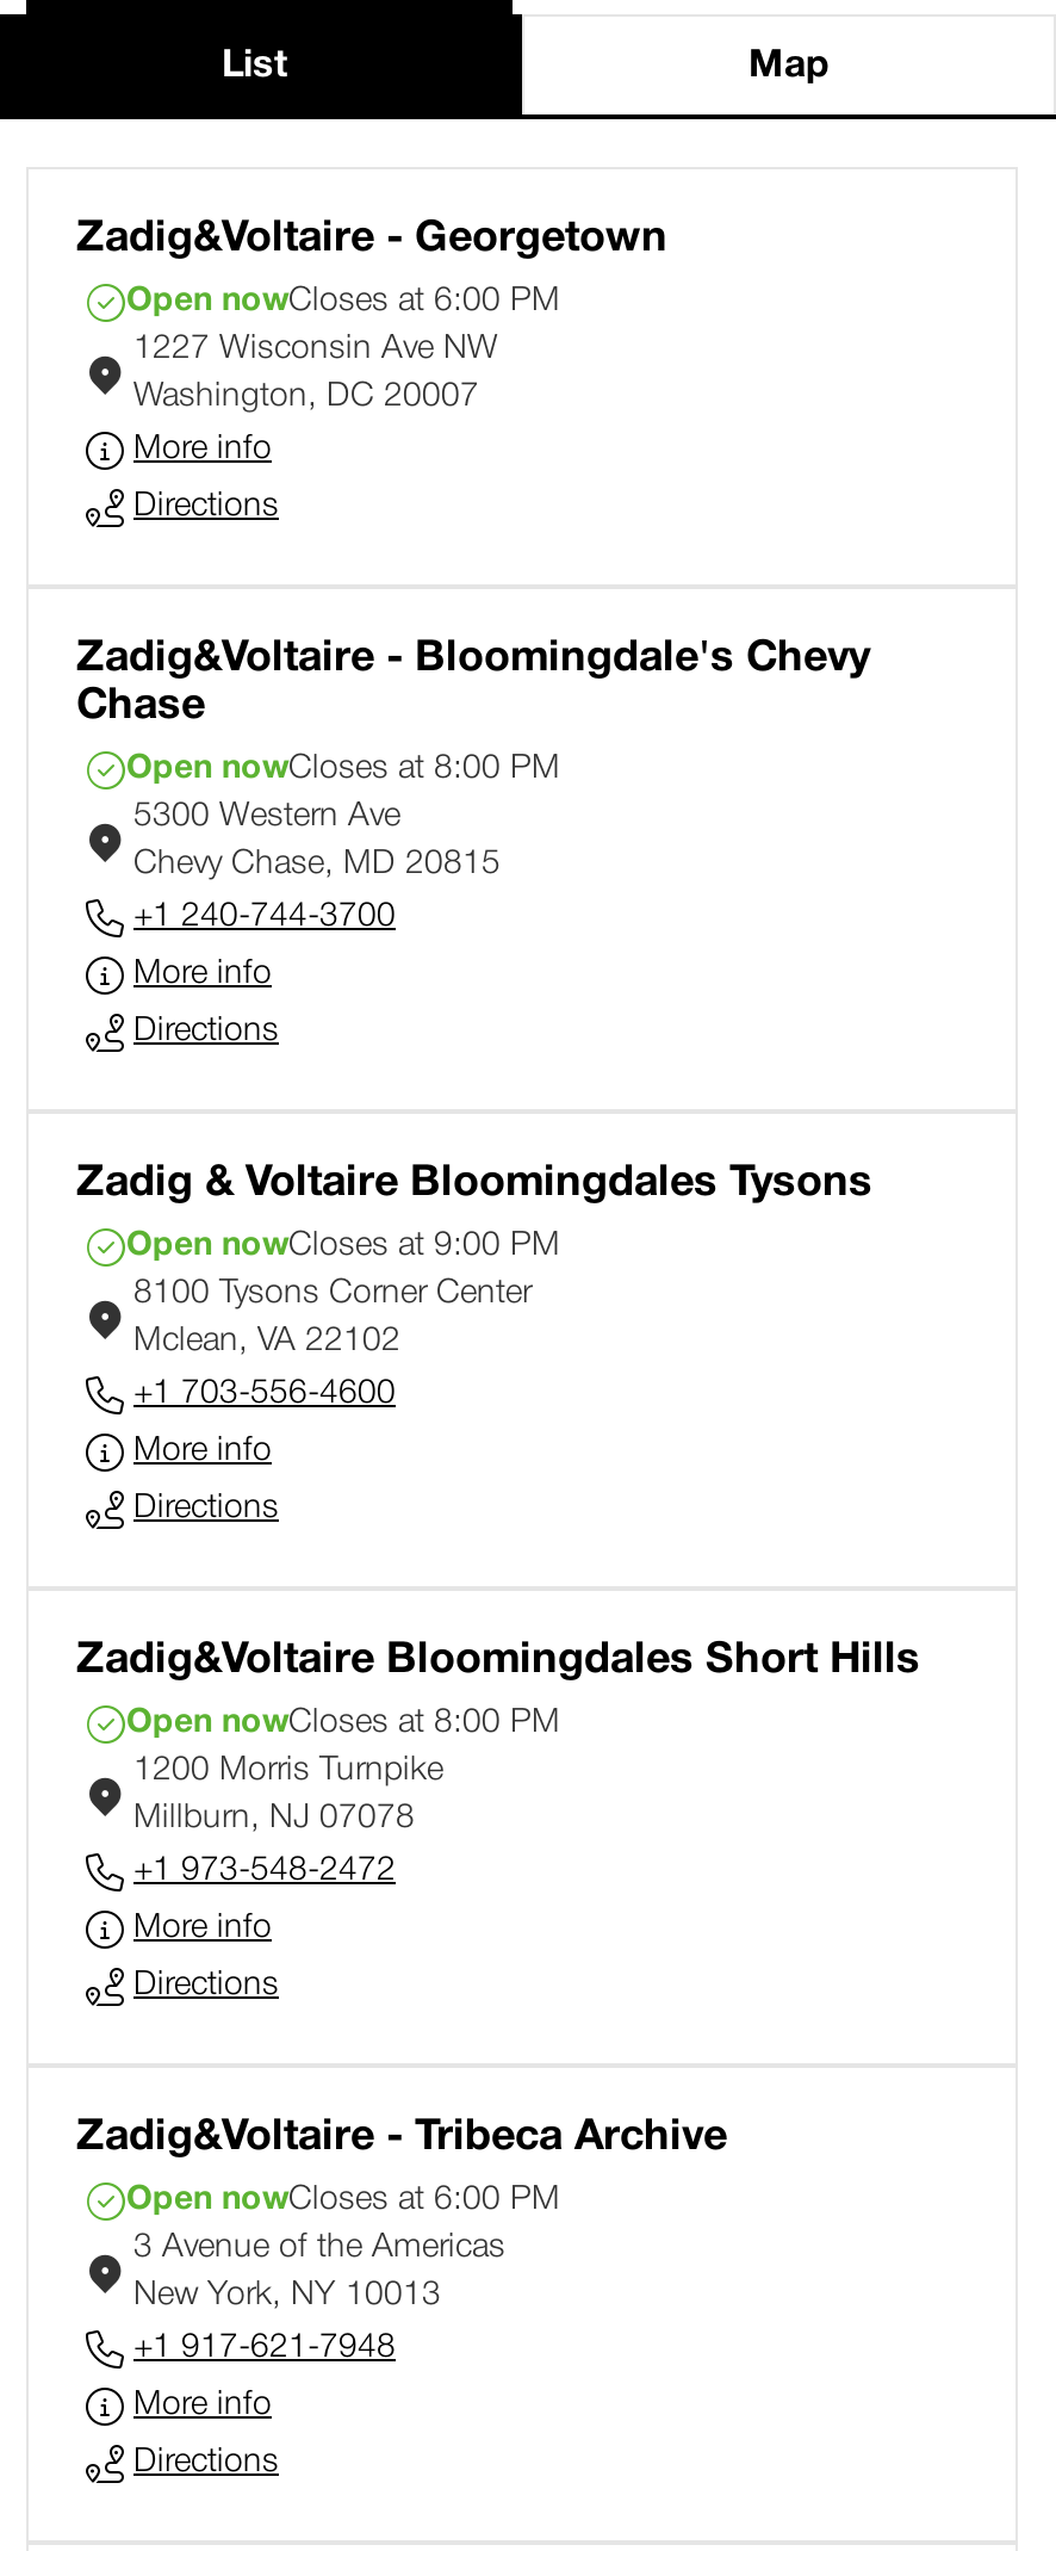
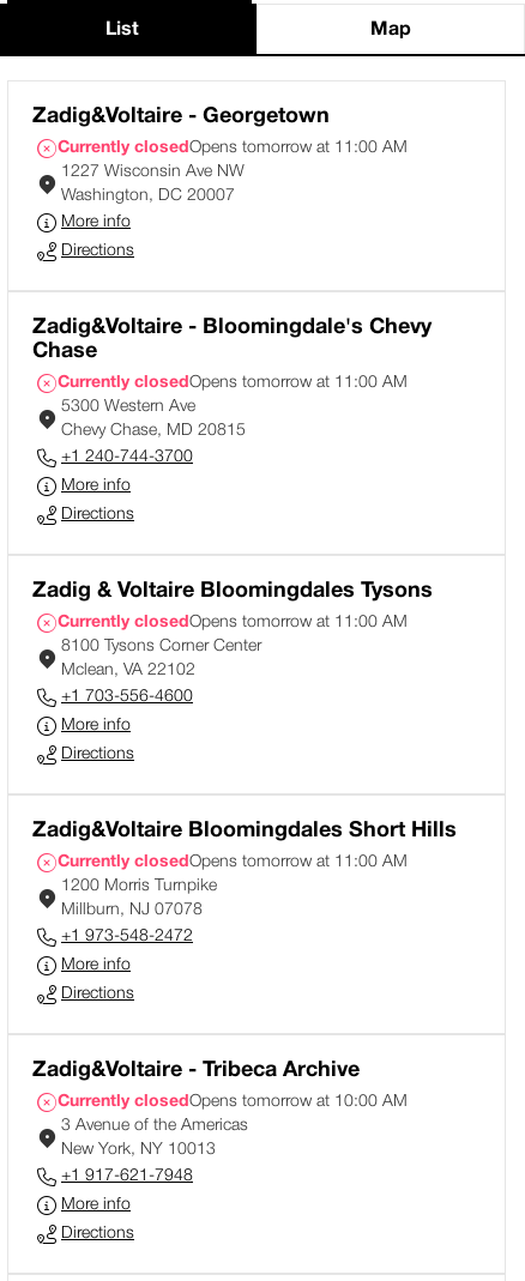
- Open nowCloses at 6:00 PM
+ Currently closedOpens tomorrow at 11:00 AM

- Open nowCloses at 8:00 PM
+ Currently closedOpens tomorrow at 11:00 AM

- Open nowCloses at 9:00 PM
+ Currently closedOpens tomorrow at 11:00 AM

- Open nowCloses at 8:00 PM
+ Currently closedOpens tomorrow at 11:00 AM

- Open nowCloses at 6:00 PM
+ Currently closedOpens tomorrow at 10:00 AM
